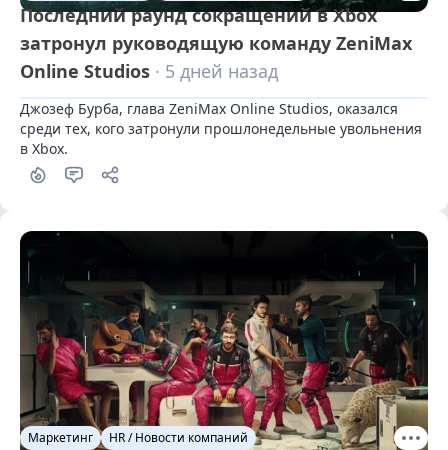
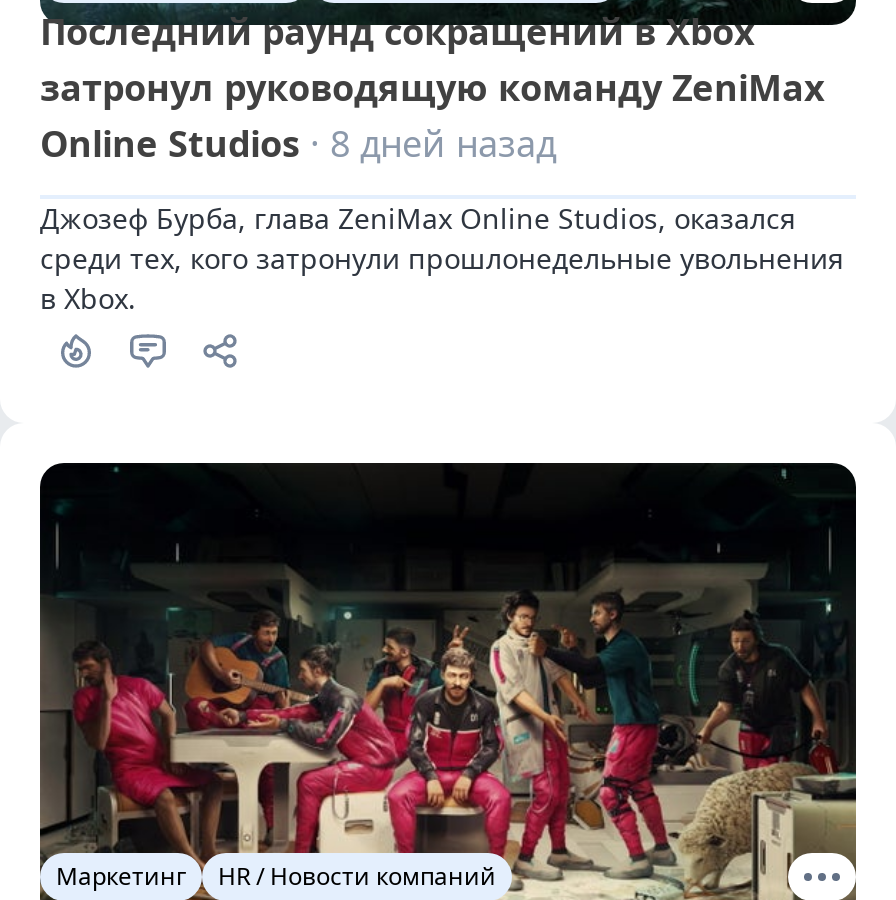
- Online Studios · 5 дней назад
+ Online Studios · 8 дней назад
